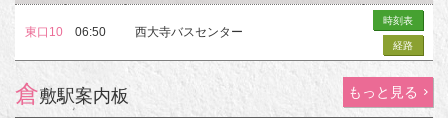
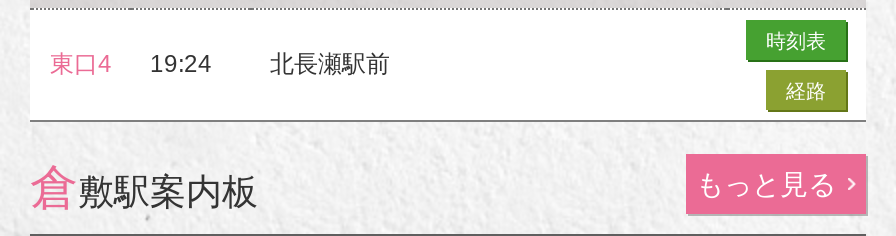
- 東口10
- 06:50
- 西大寺バスセンター
+ 東口4
+ 19:24
+ 北長瀬駅前
